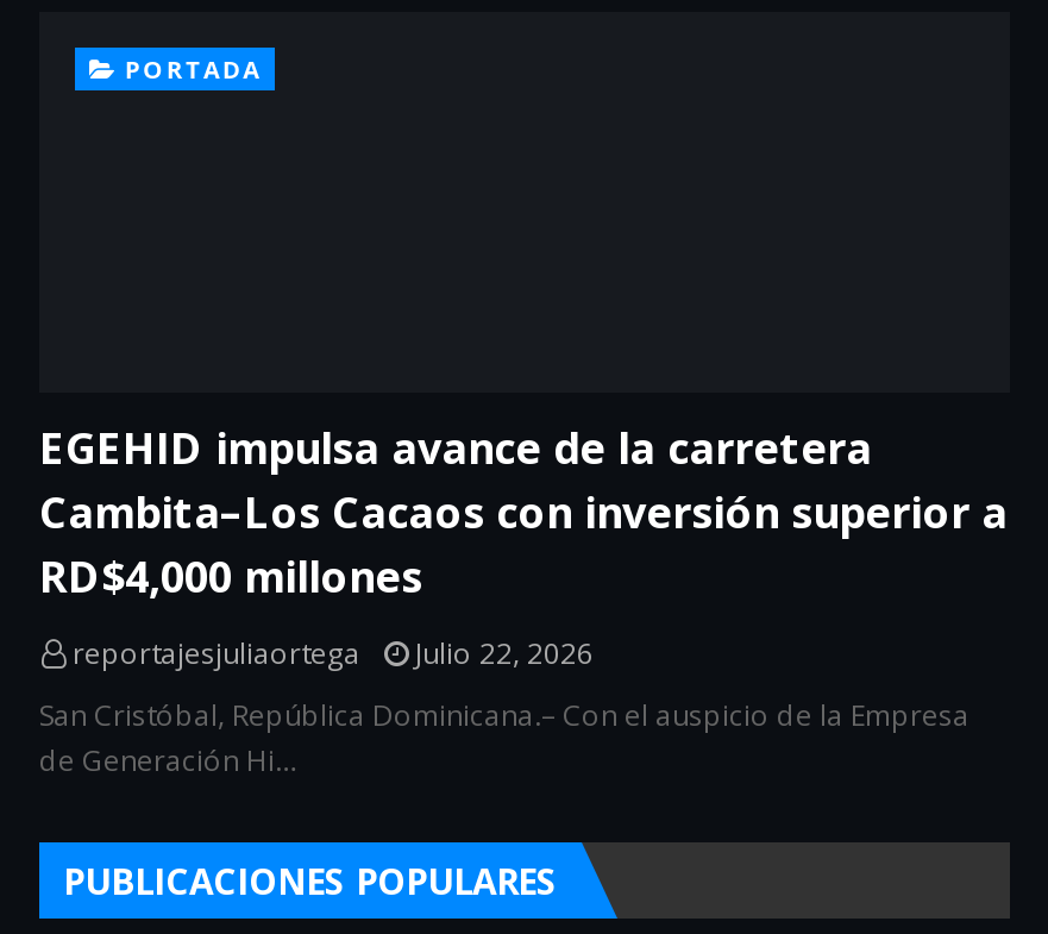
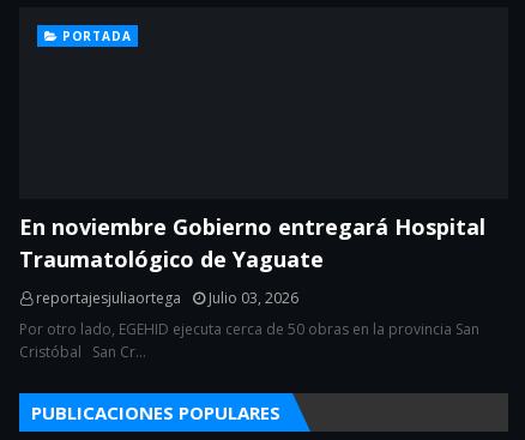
- EGEHID impulsa avance de la carretera
- Cambita–Los Cacaos con inversión superior a
- RD$4,000 millones
+ En noviembre Gobierno entregará Hospital
+ Traumatológico de Yaguate

- reportajesjuliaortega Julio 22, 2026
+ reportajesjuliaortega Julio 03, 2026

- San Cristóbal, República Dominicana.– Con el auspicio de la Empresa
- de Generación Hi…
+ Por otro lado, EGEHID ejecuta cerca de 50 obras en la provincia San
+ Cristóbal San Cr…
